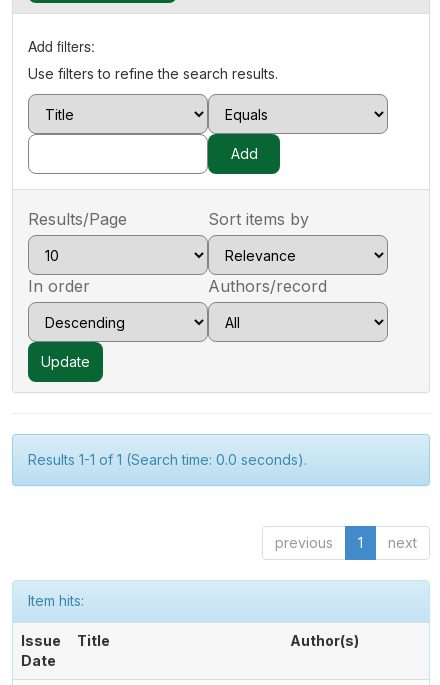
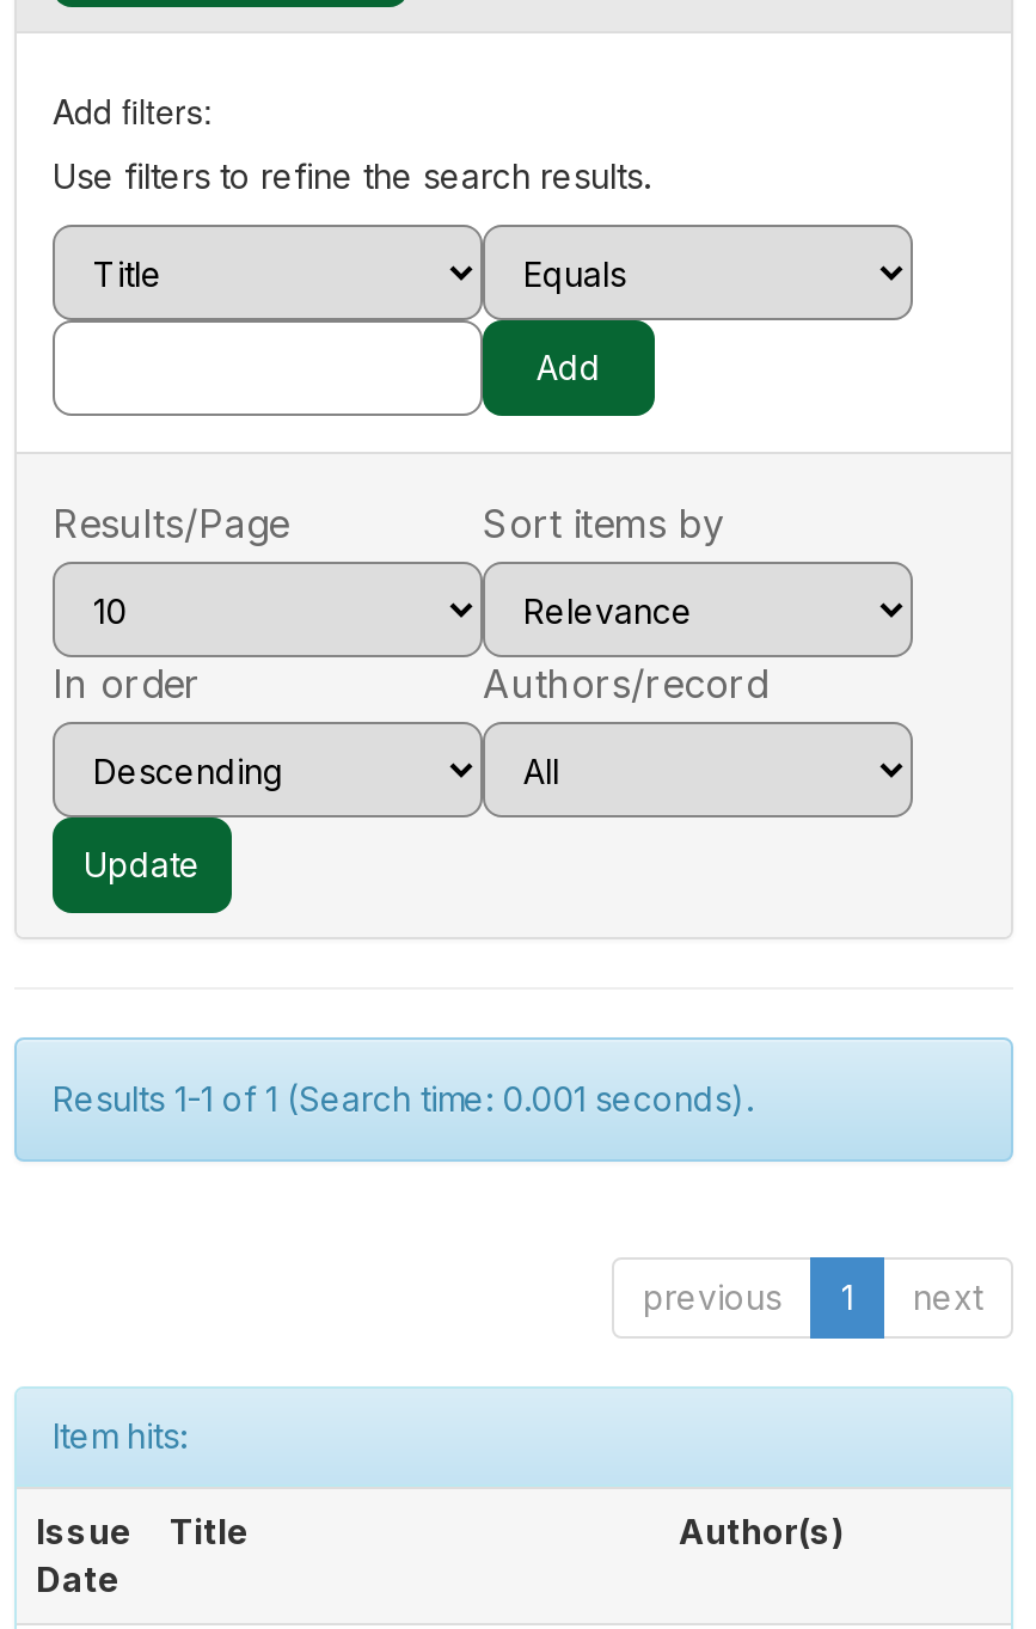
- Results 1-1 of 1 (Search time: 0.0 seconds).
+ Results 1-1 of 1 (Search time: 0.001 seconds).
